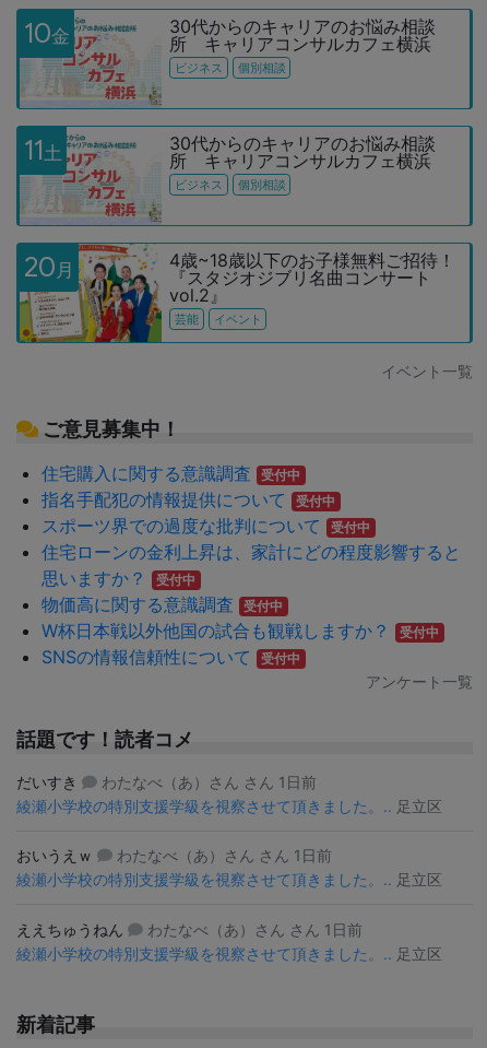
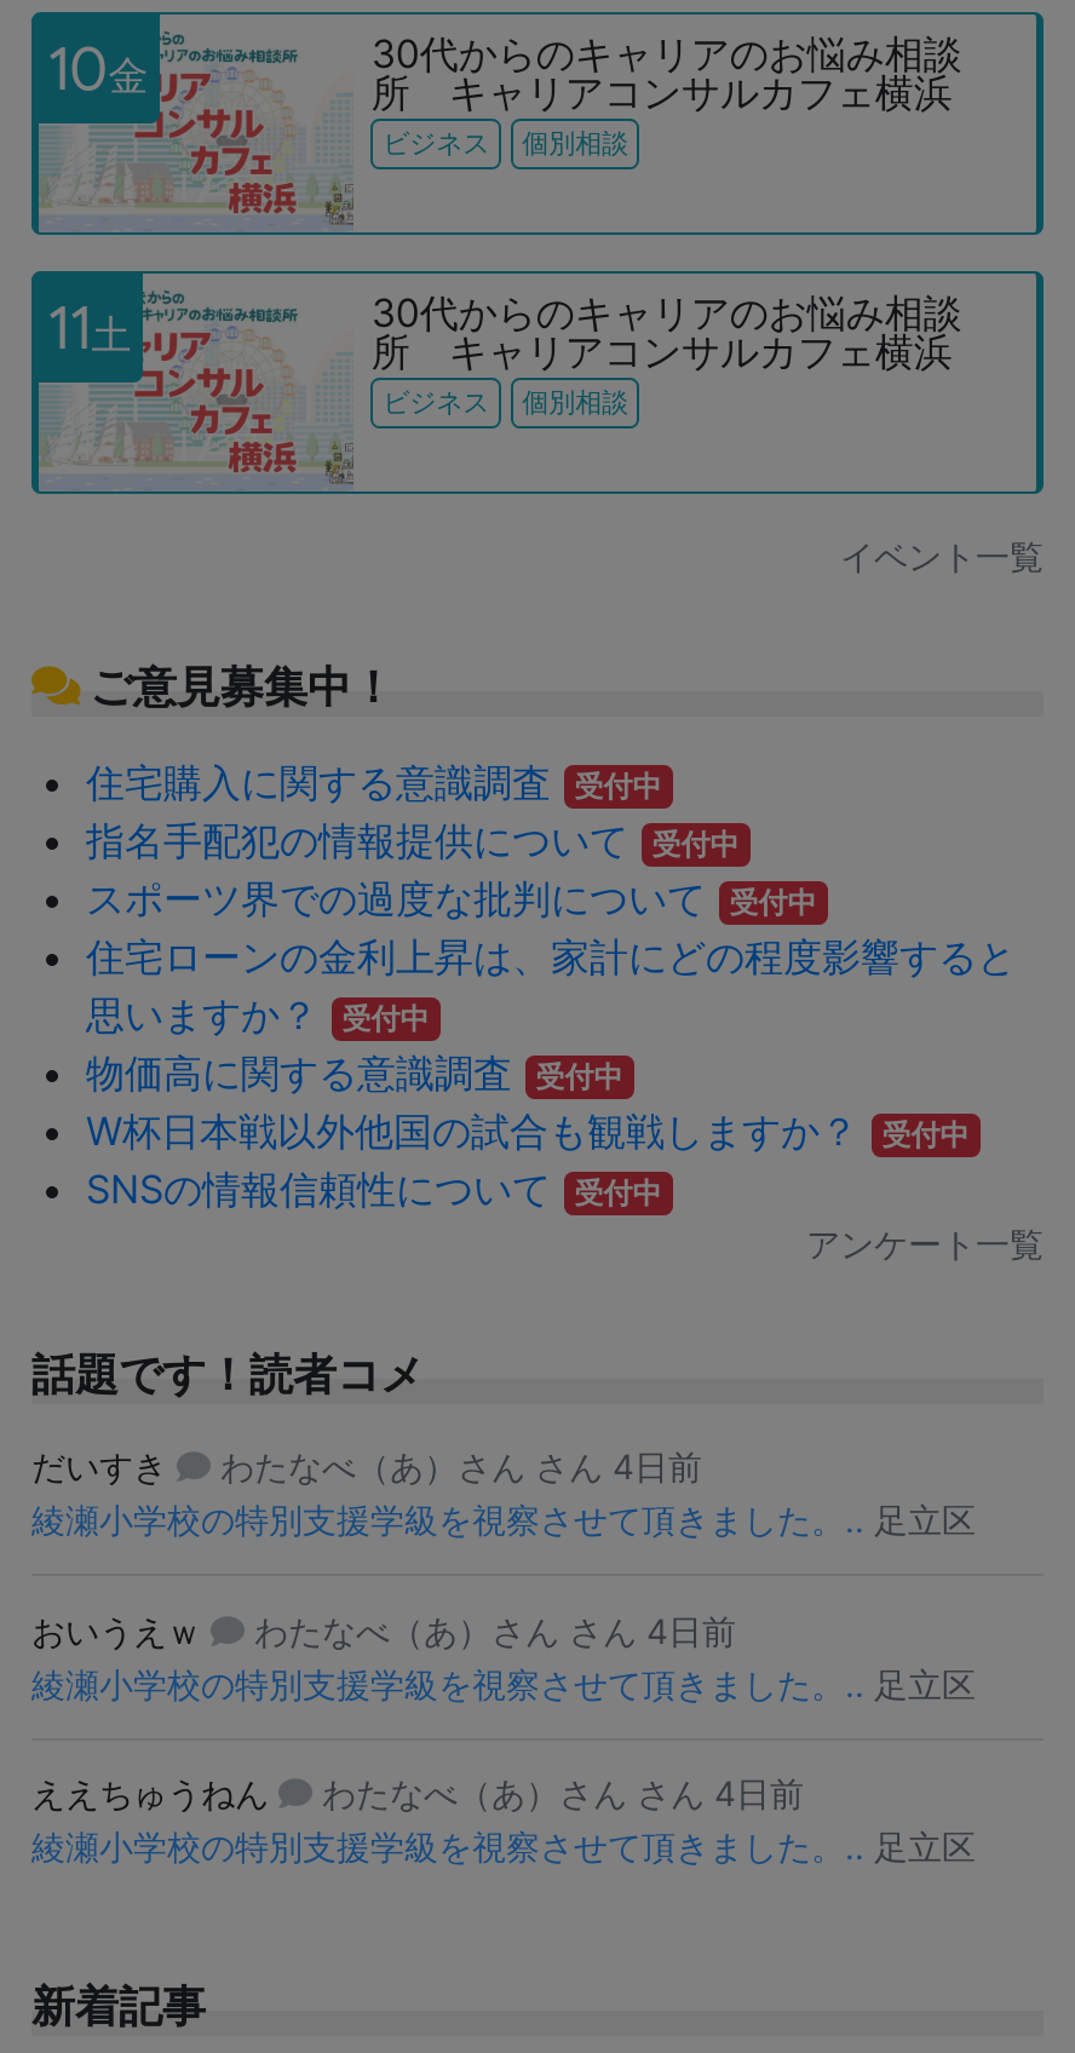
- 20月
- 4歳~18歳以下のお子様無料ご招待！
- 『スタジオジブリ名曲コンサート
- vol.2』
- 芸能
- イベント

- わたなべ（あ）さん さん 1日前
+ わたなべ（あ）さん さん 4日前

- わたなべ（あ）さん さん 1日前
+ わたなべ（あ）さん さん 4日前

- わたなべ（あ）さん さん 1日前
+ わたなべ（あ）さん さん 4日前
